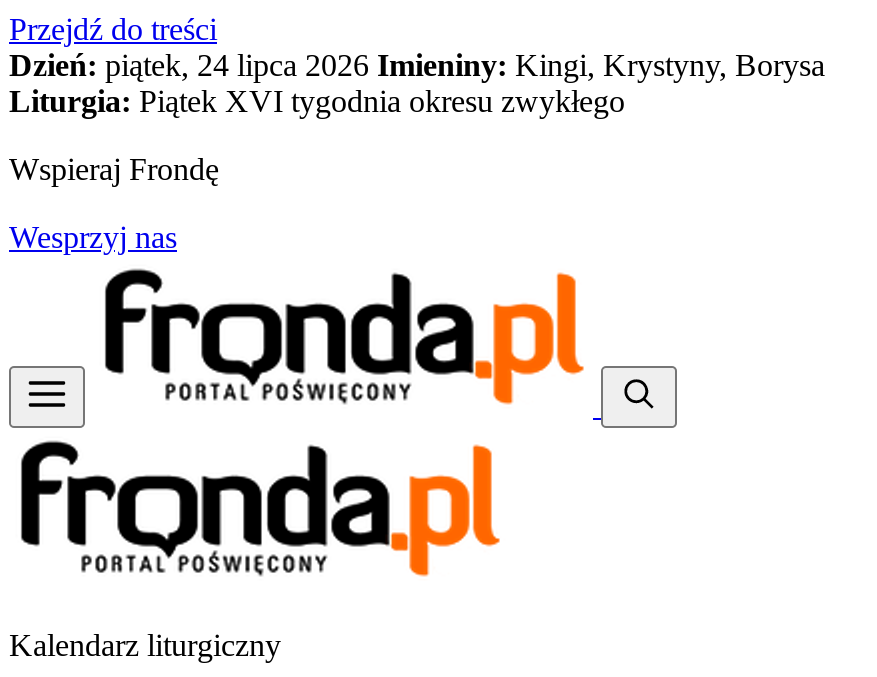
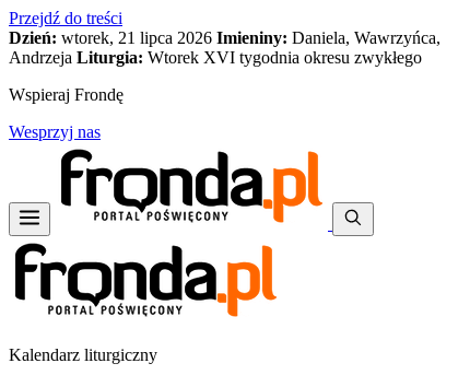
- Dzień: piątek, 24 lipca 2026 Imieniny: Kingi, Krystyny, Borysa
- Liturgia: Piątek XVI tygodnia okresu zwykłego
+ Dzień: wtorek, 21 lipca 2026 Imieniny: Daniela, Wawrzyńca,
+ Andrzeja Liturgia: Wtorek XVI tygodnia okresu zwykłego
